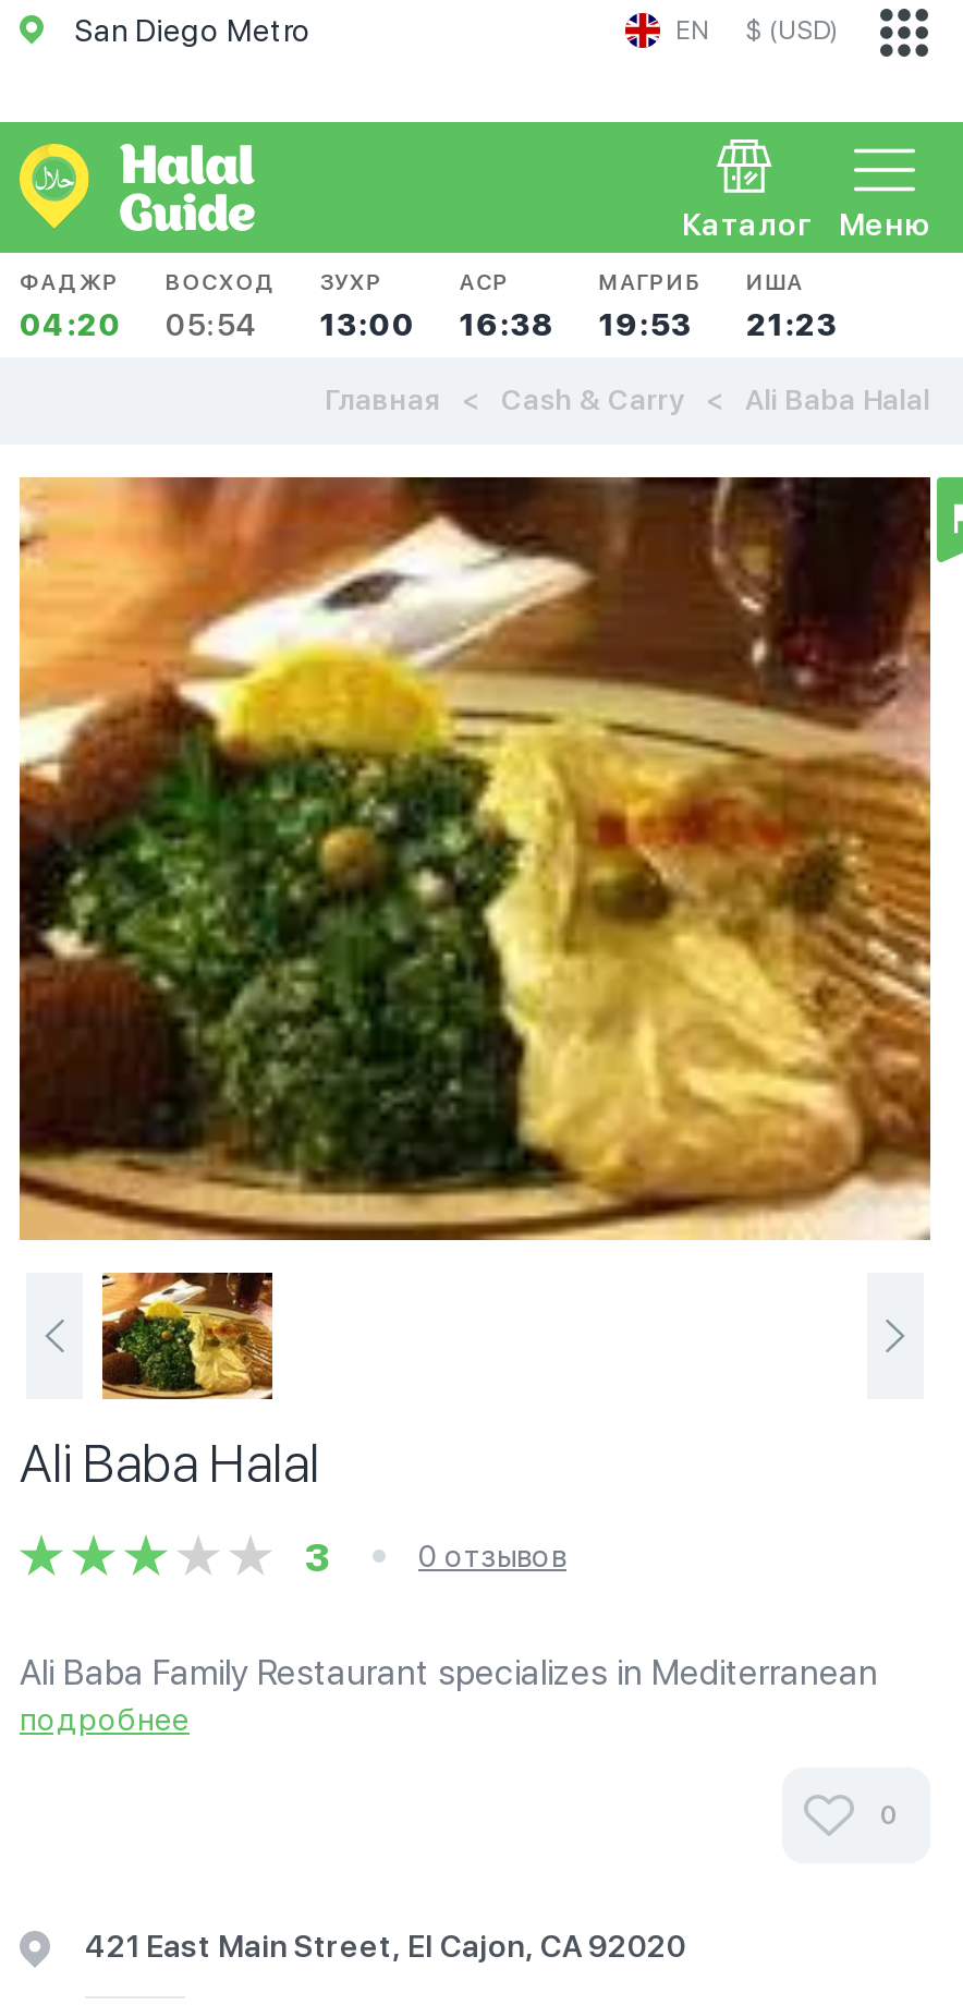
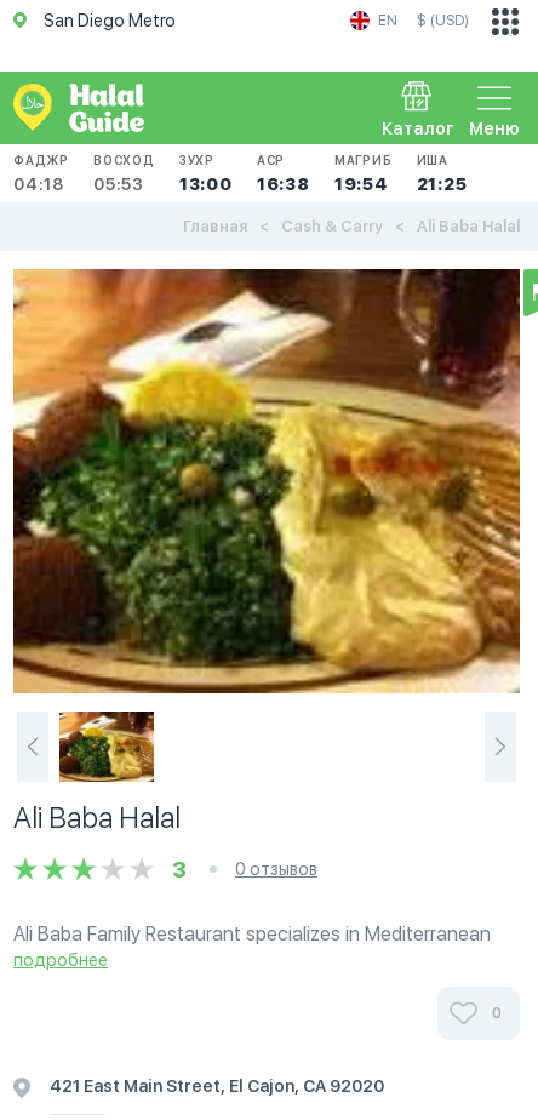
- 04:20
+ 04:18

- 05:54
+ 05:53

- 19:53
+ 19:54

- 21:23
+ 21:25
